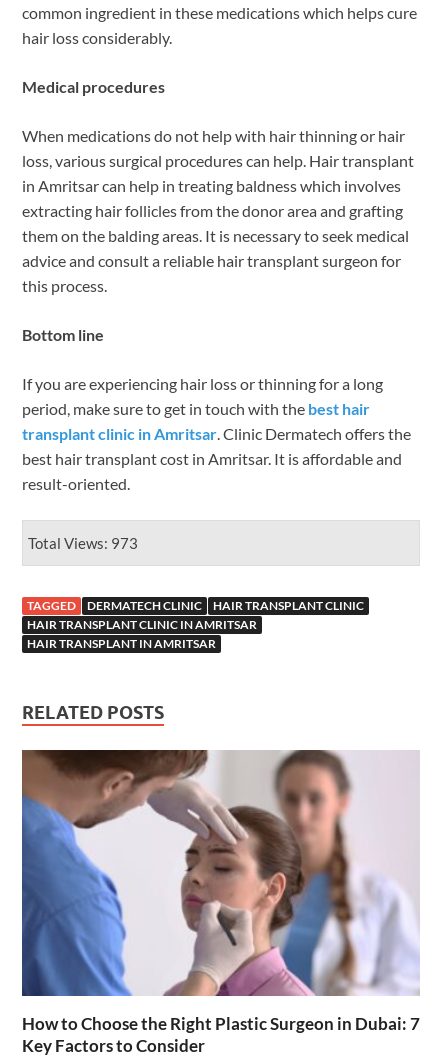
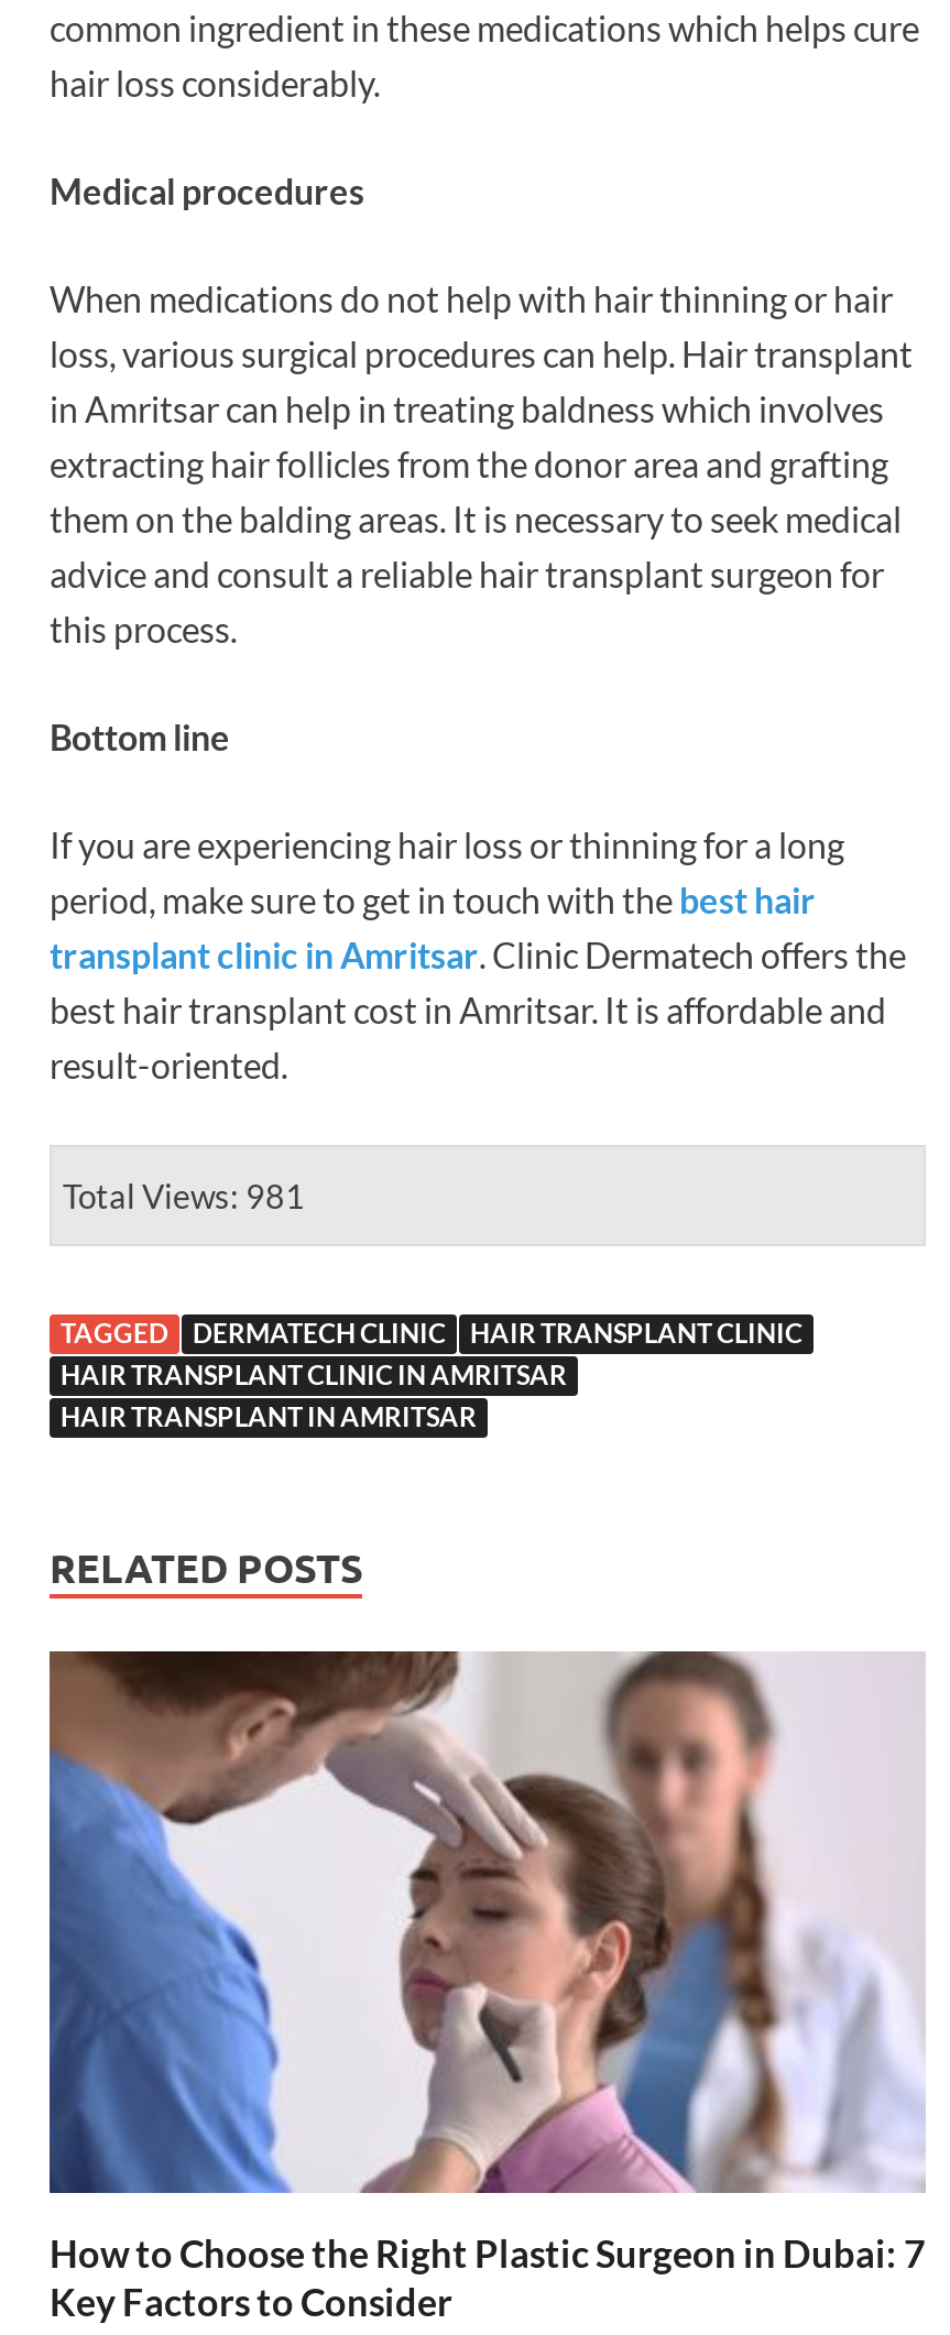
- Total Views: 973
+ Total Views: 981
